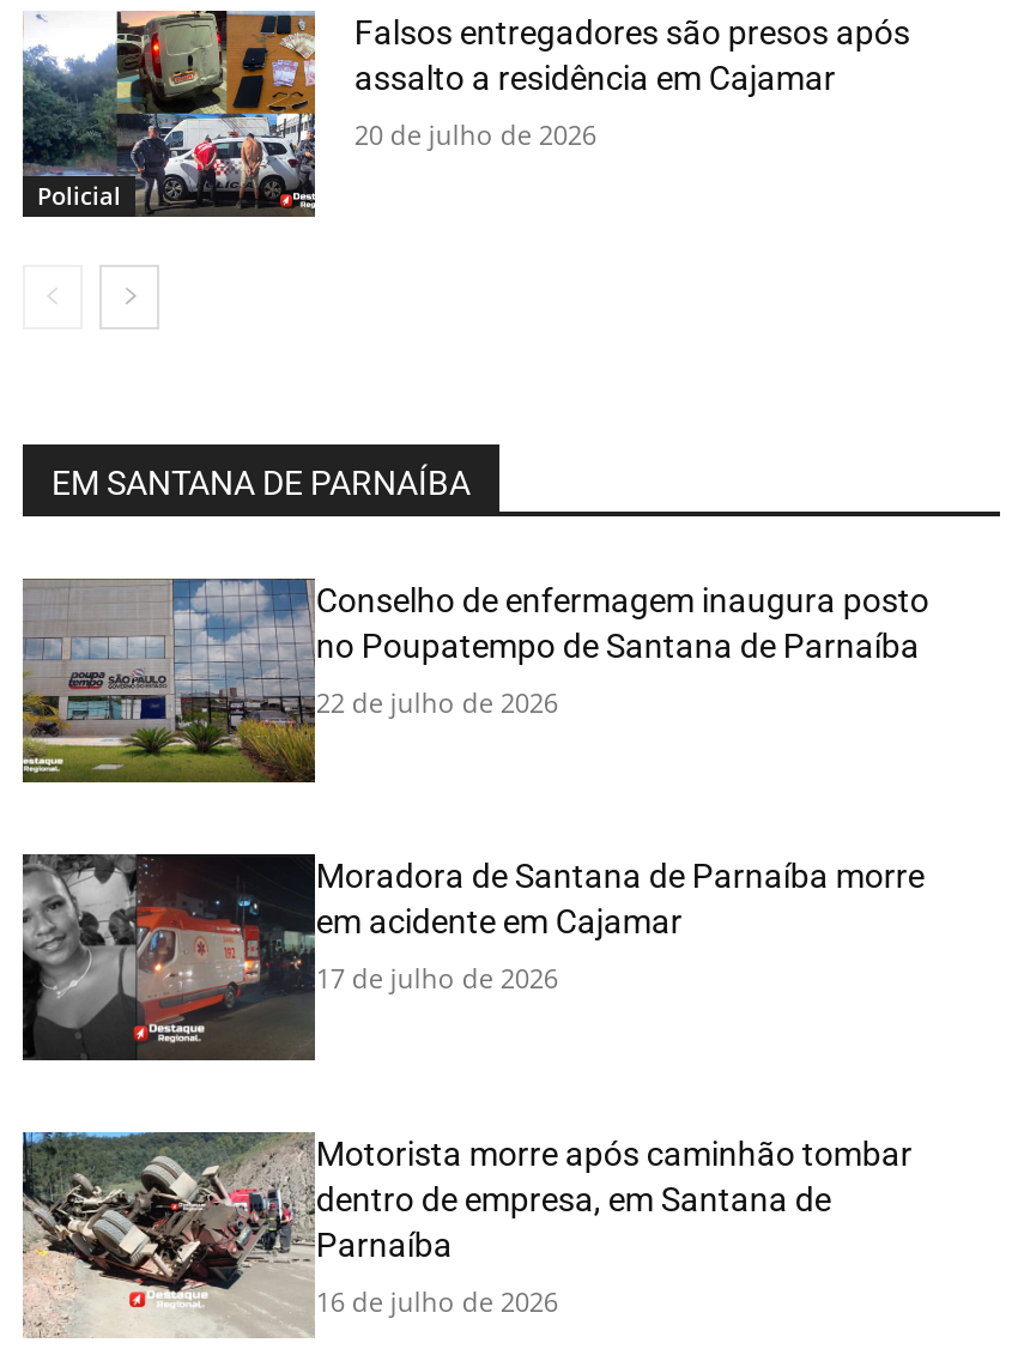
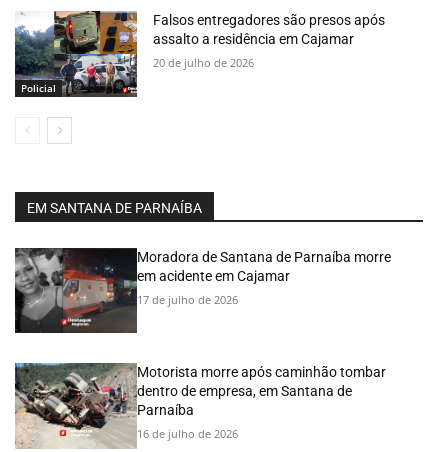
- [image]
- Conselho de enfermagem inaugura posto
- no Poupatempo de Santana de Parnaíba
- 22 de julho de 2026
